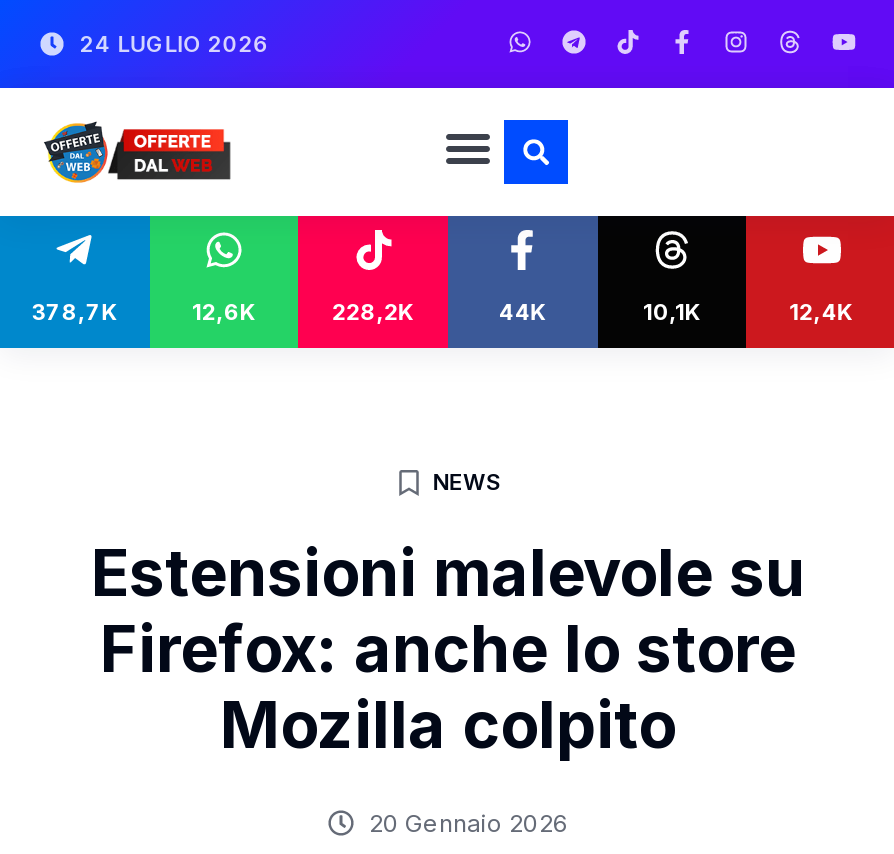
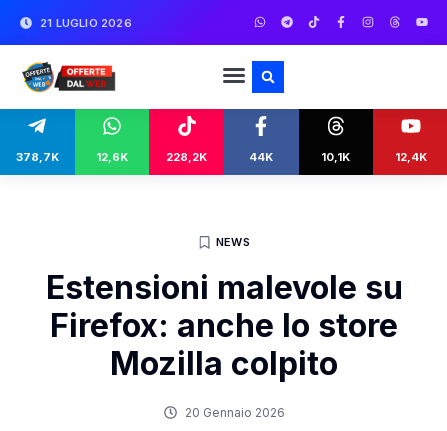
- 24 LUGLIO 2026
+ 21 LUGLIO 2026
